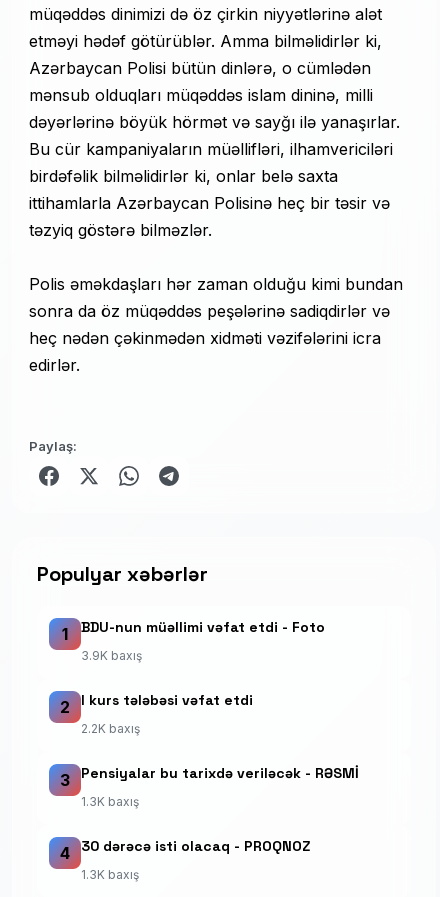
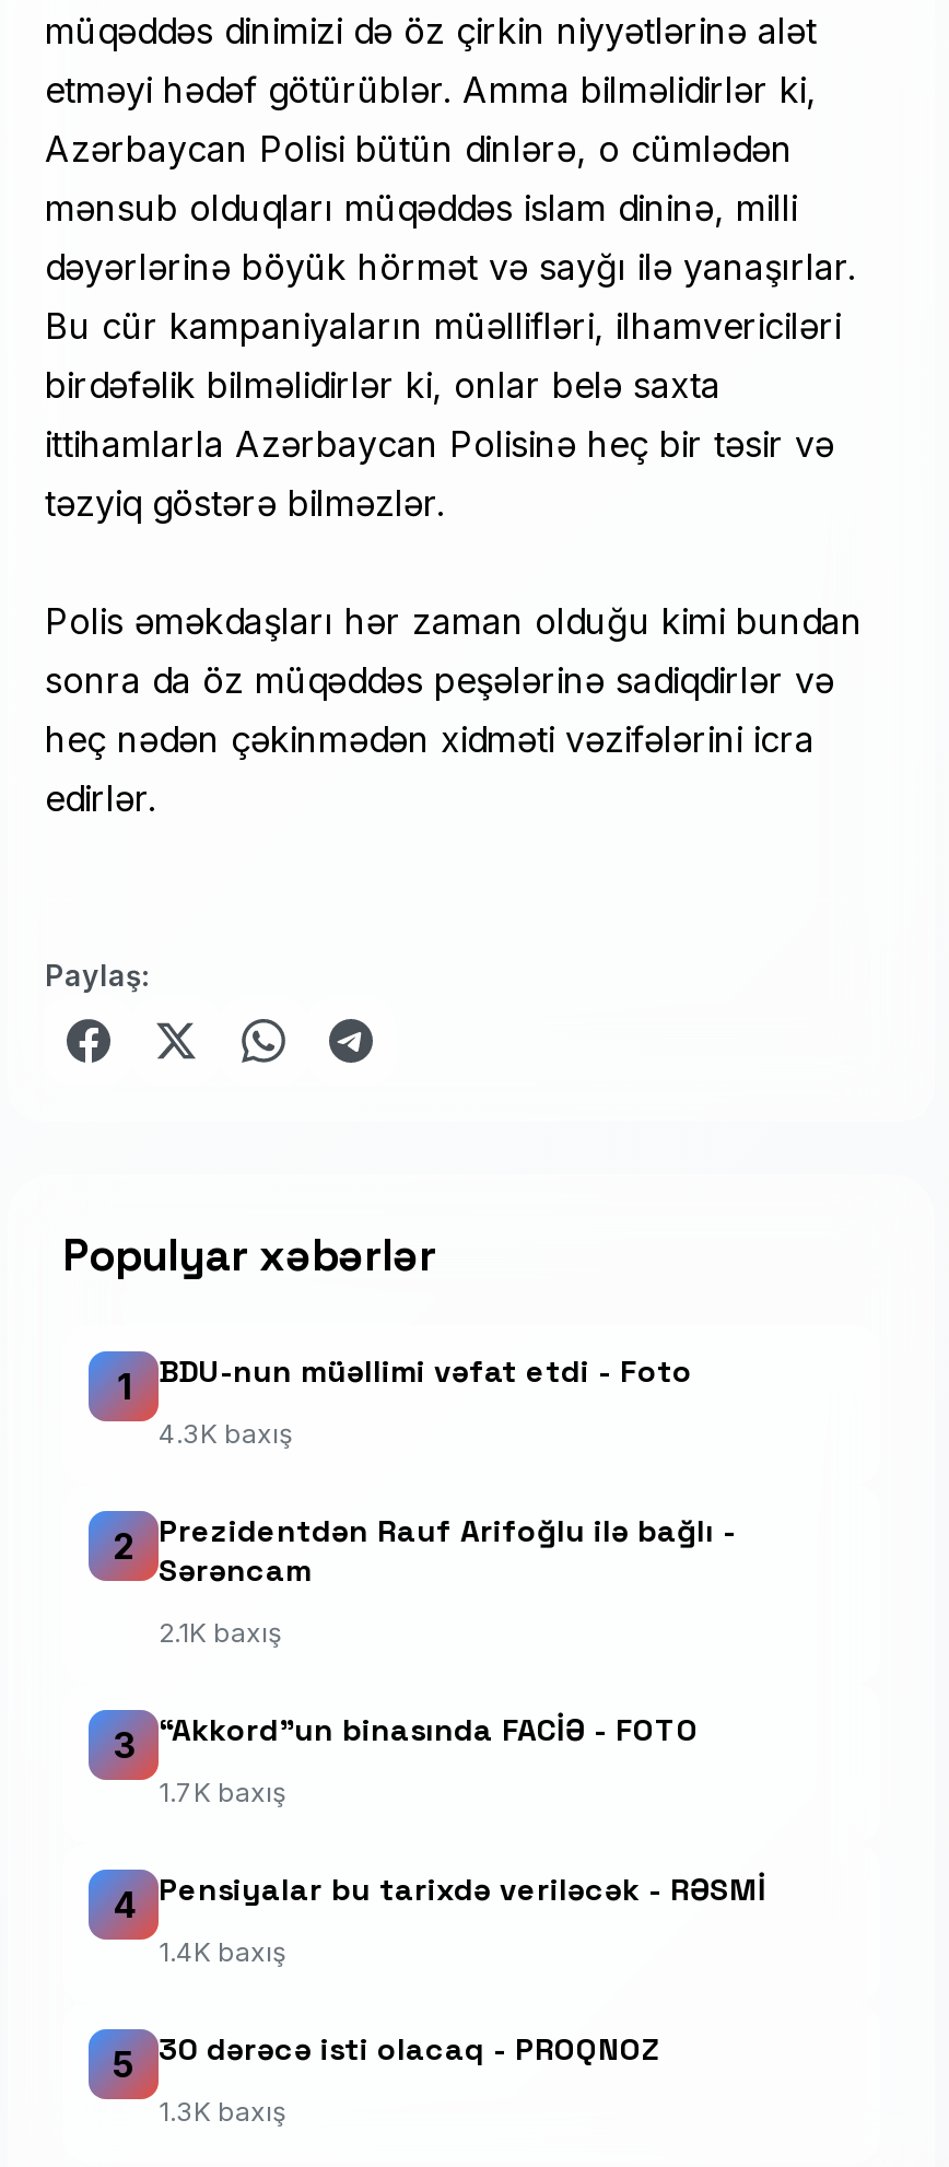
- 3.9K baxış
+ 4.3K baxış

- I kurs tələbəsi vəfat etdi
+ Prezidentdən Rauf Arifoğlu ilə bağlı -
+ Sərəncam

+ “Akkord”un binasında FACİƏ - FOTO
+ 1.7K baxış
+ 4

- 2.2K baxış
+ 2.1K baxış

- 1.3K baxış
+ 1.4K baxış

- 4
+ 5
